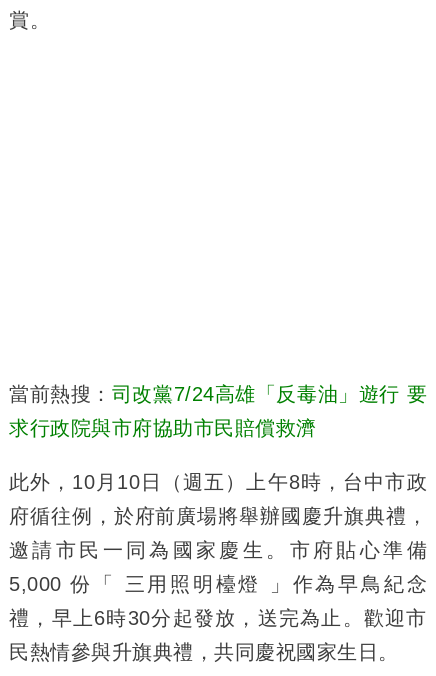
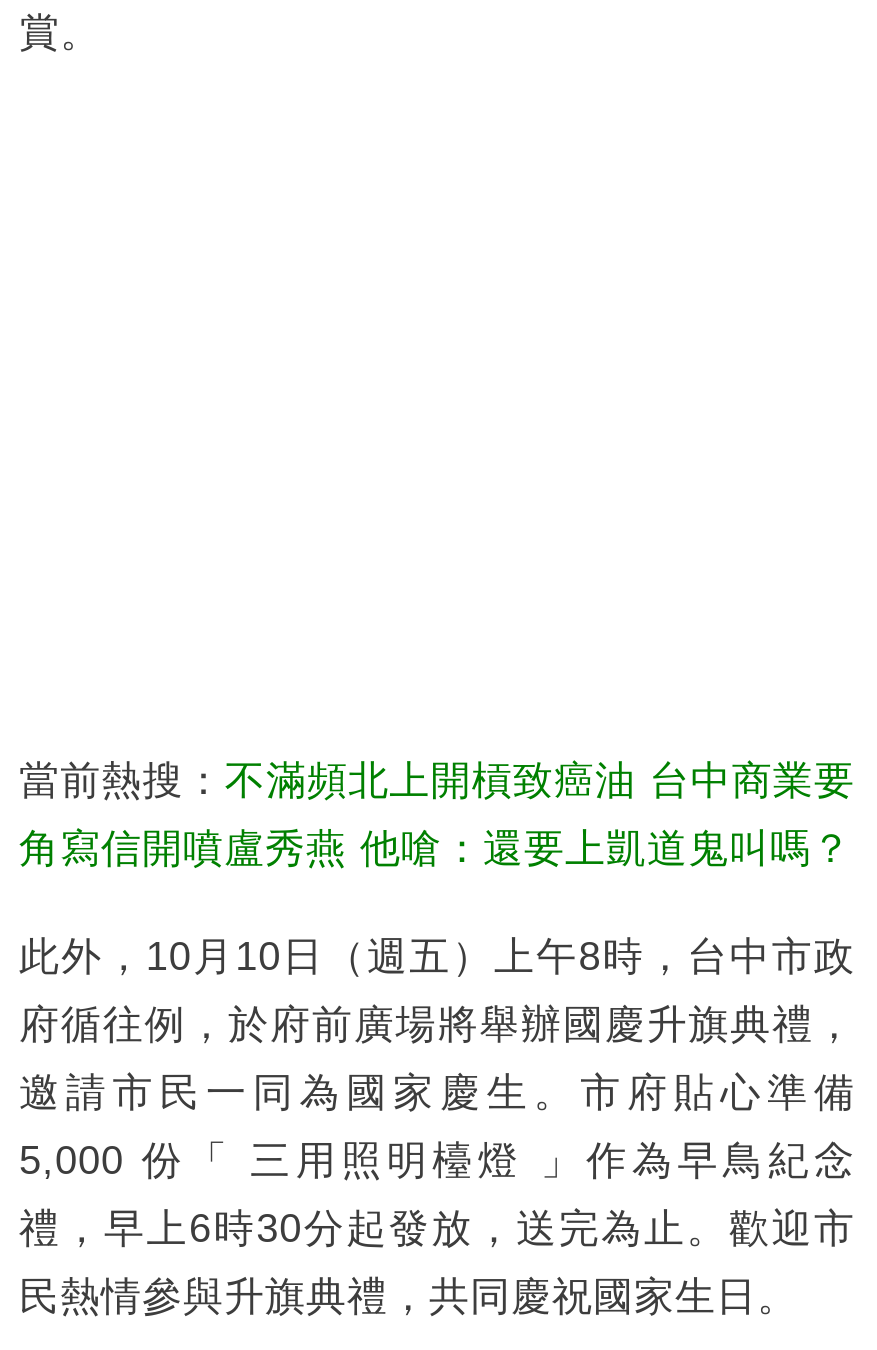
- 當前熱搜：司改黨7/24高雄「反毒油」遊行 要
+ 當前熱搜：不滿頻北上開槓致癌油 台中商業要

- 求行政院與市府協助市民賠償救濟
+ 角寫信開噴盧秀燕 他嗆：還要上凱道鬼叫嗎？
